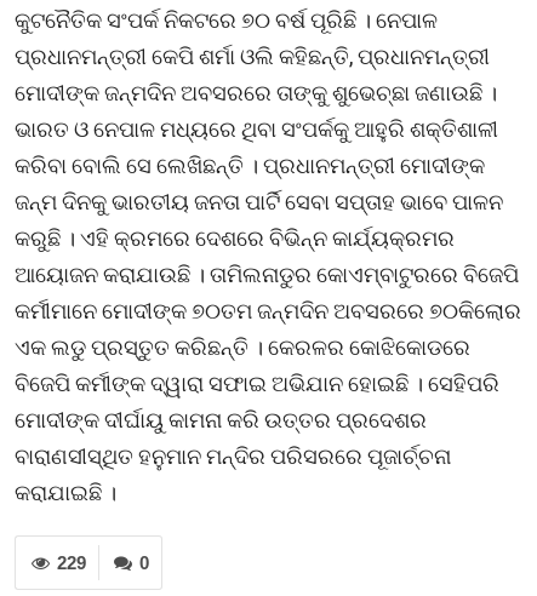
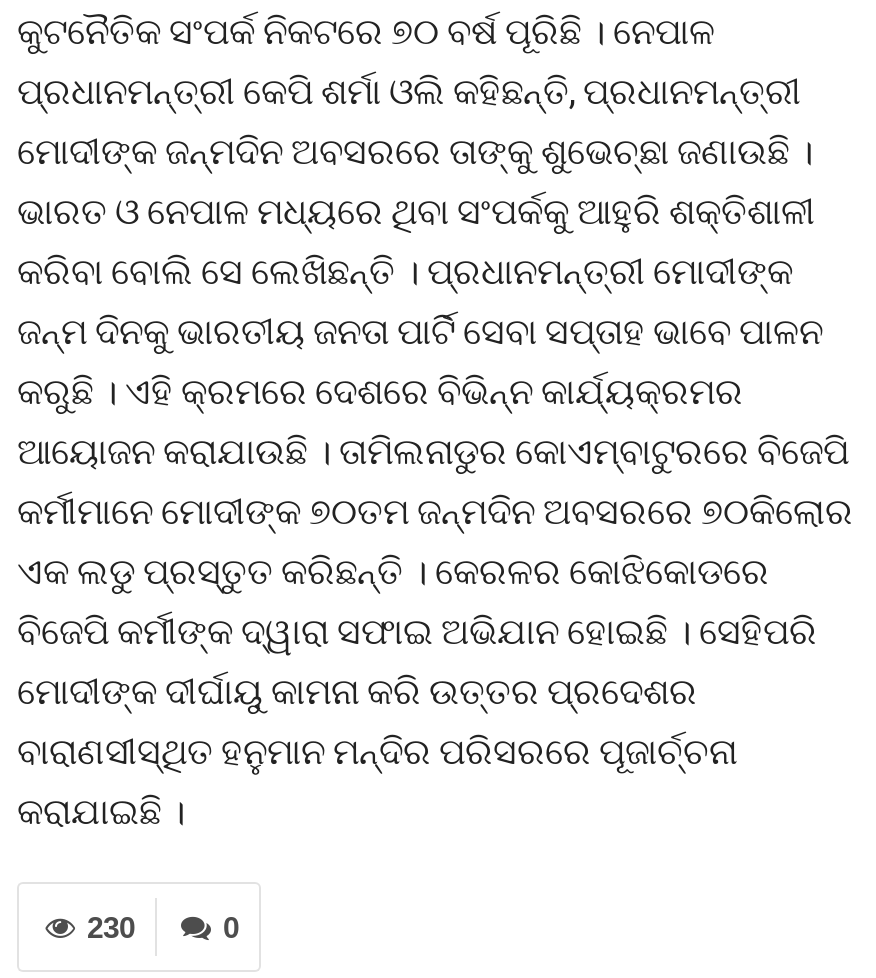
- 229
+ 230
